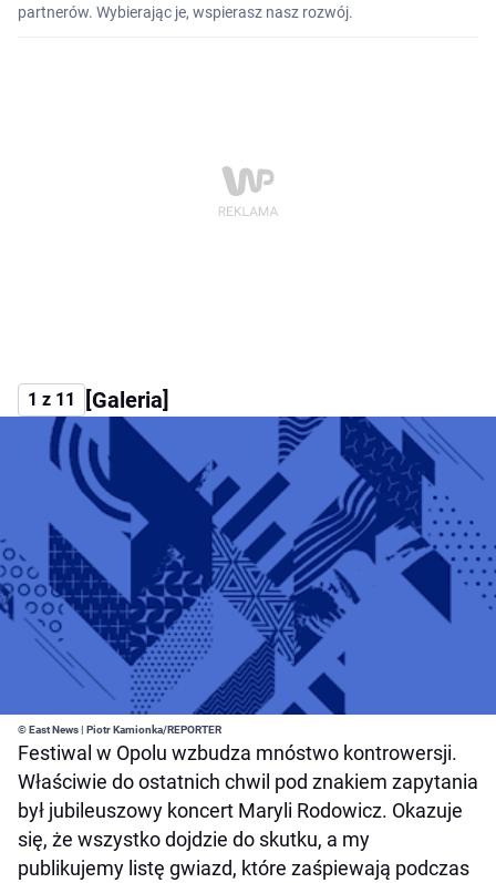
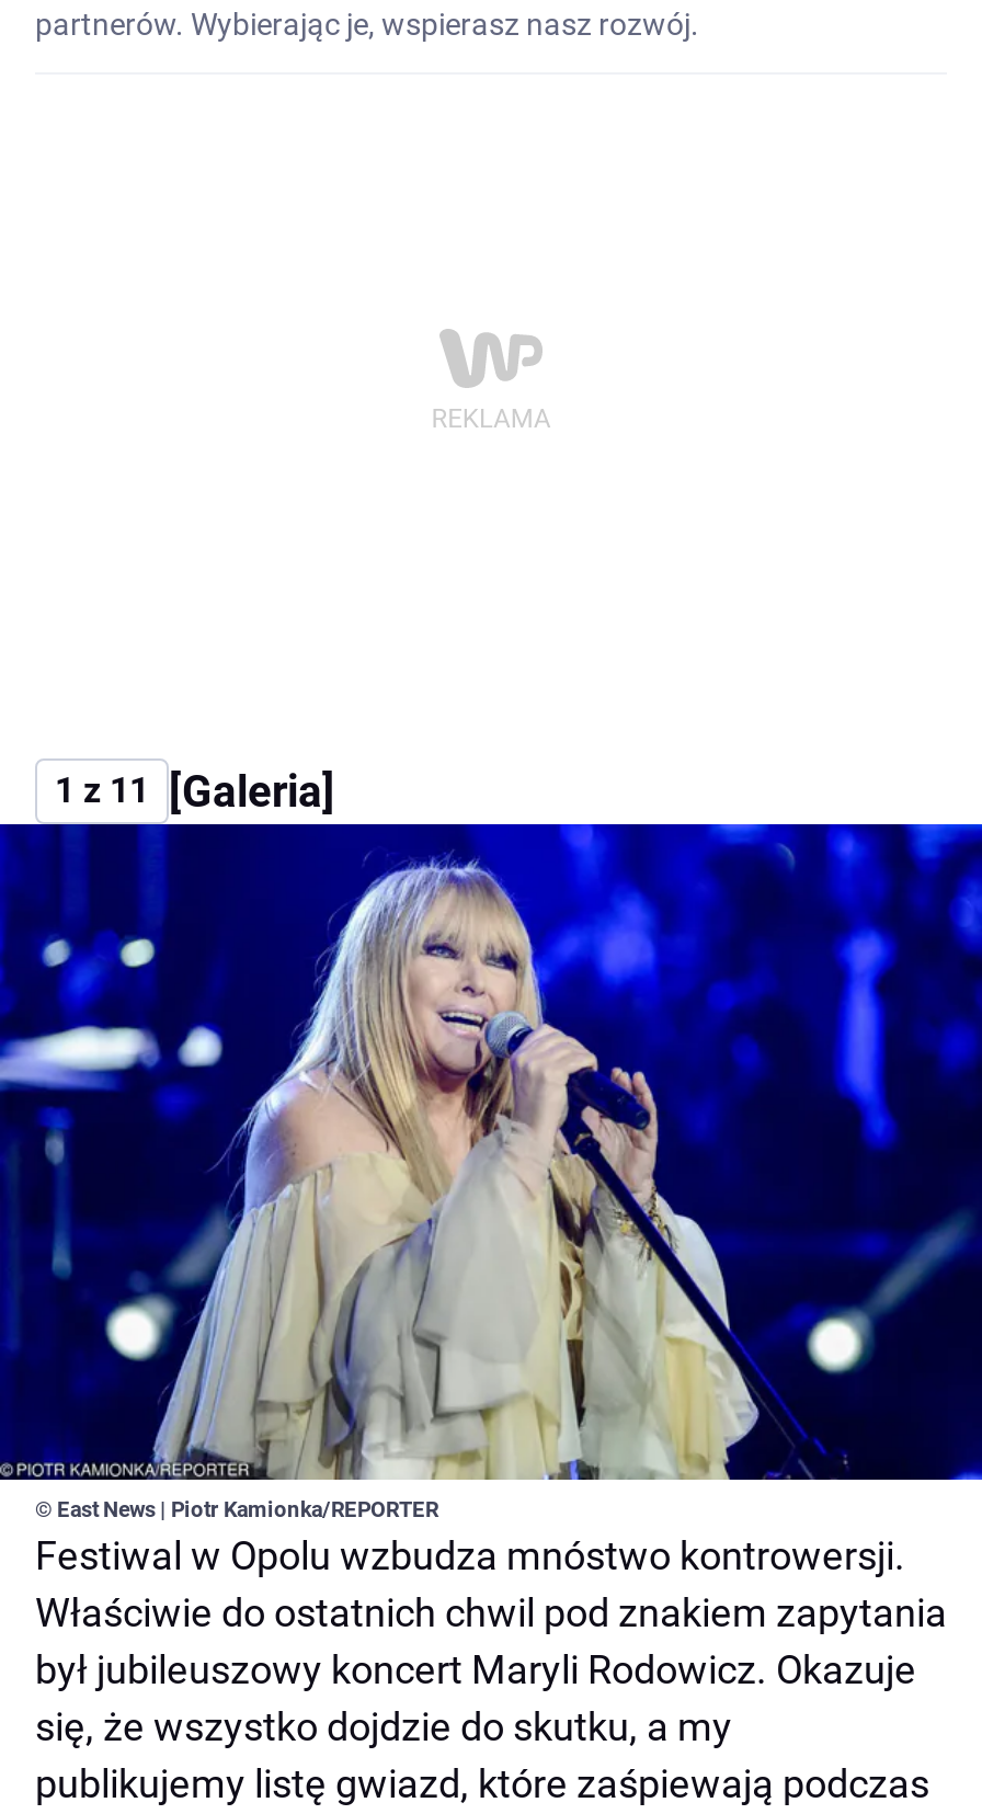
- [image]
+ [image]
